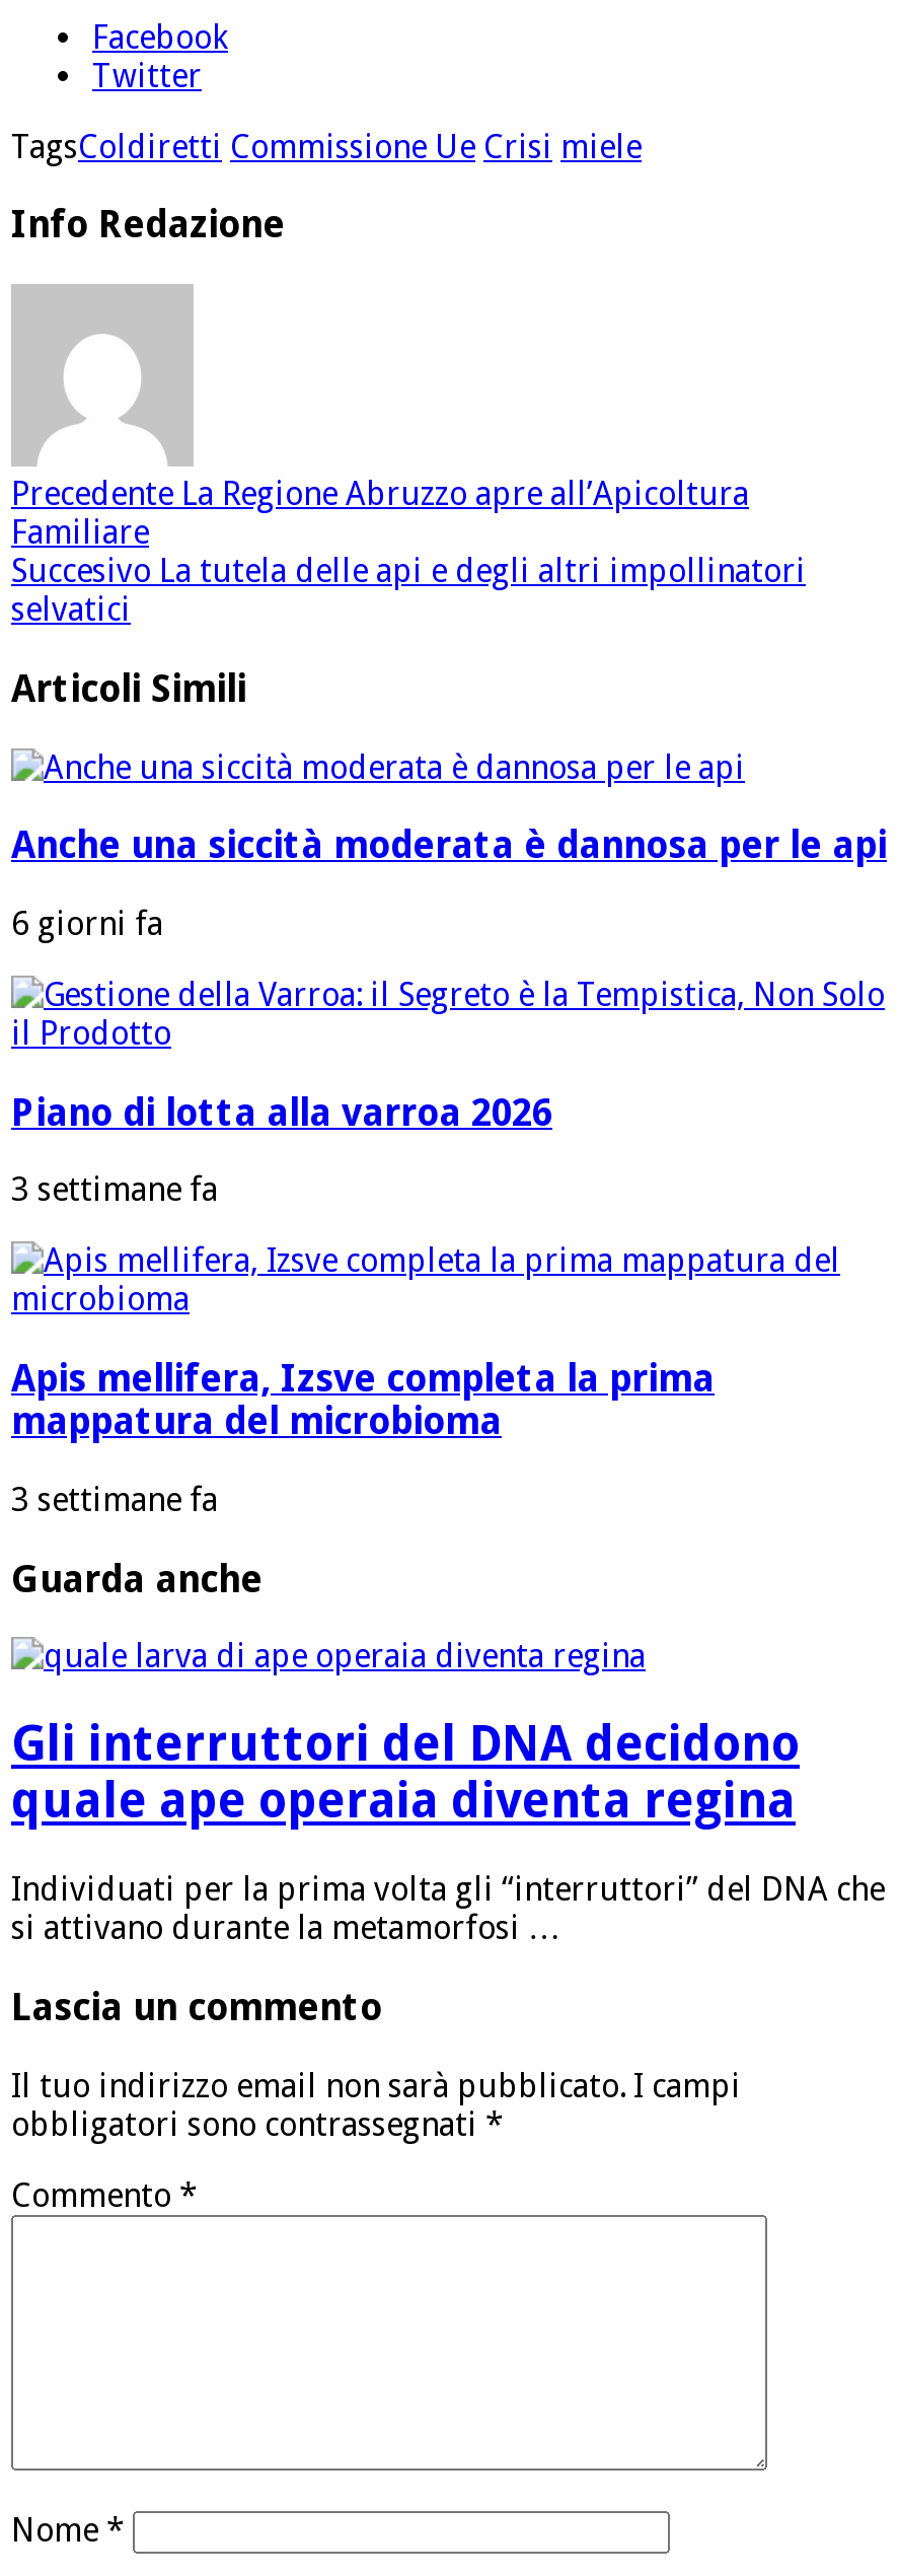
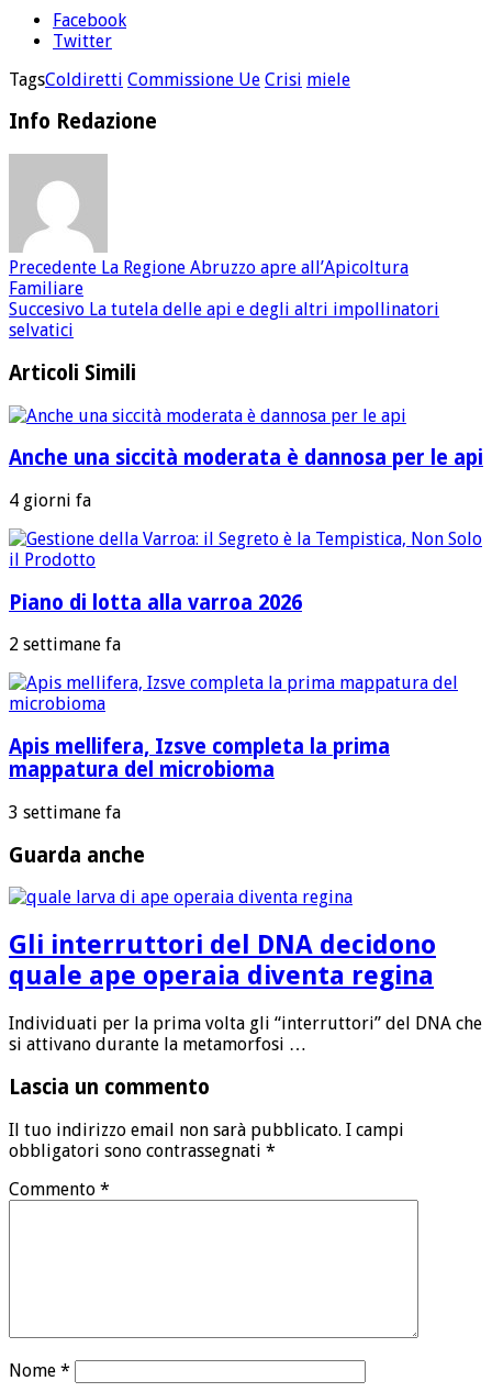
- 6 giorni fa
+ 4 giorni fa

- 3 settimane fa
+ 2 settimane fa
